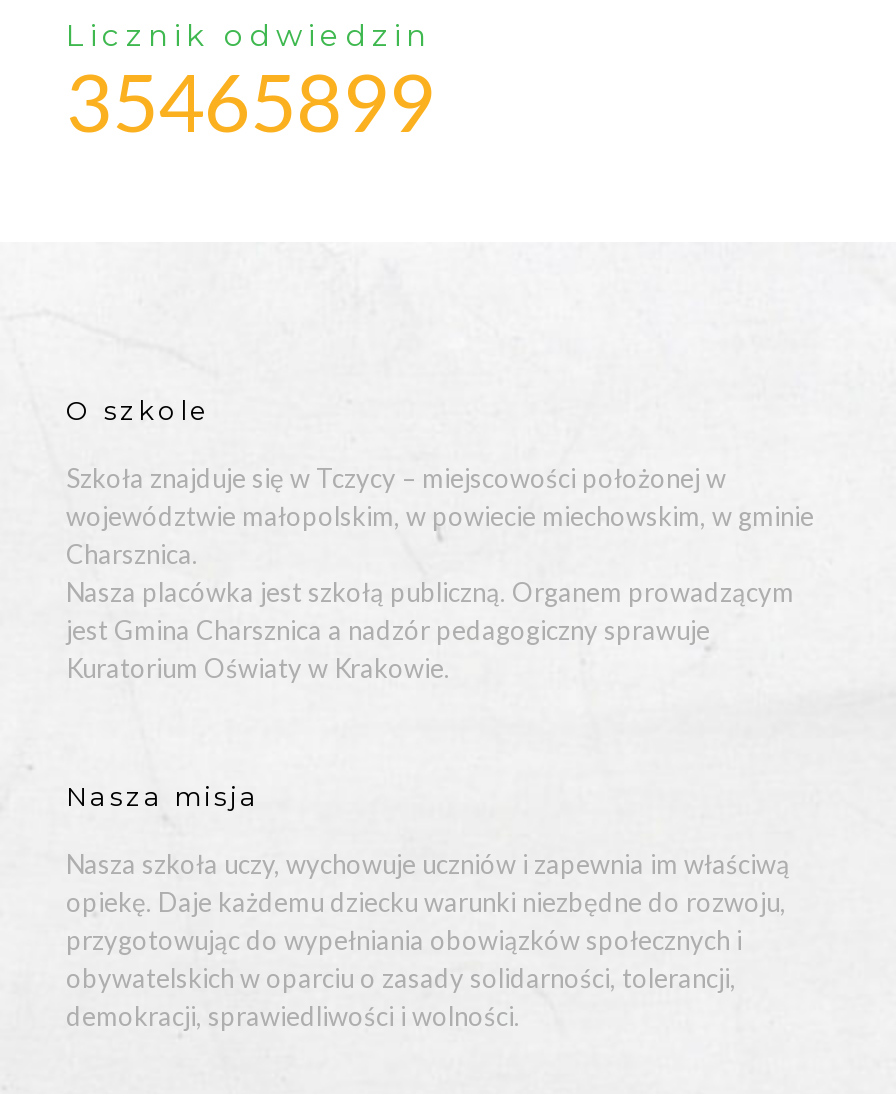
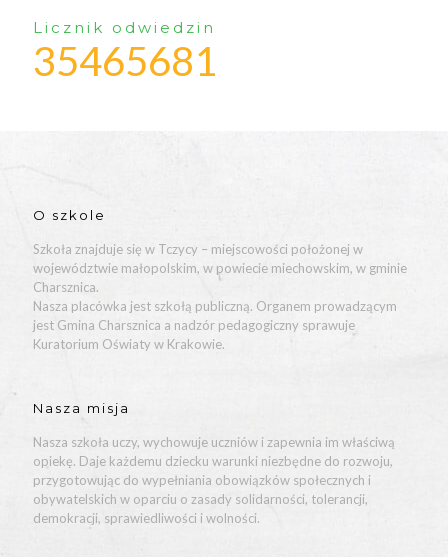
- 35465899
+ 35465681
